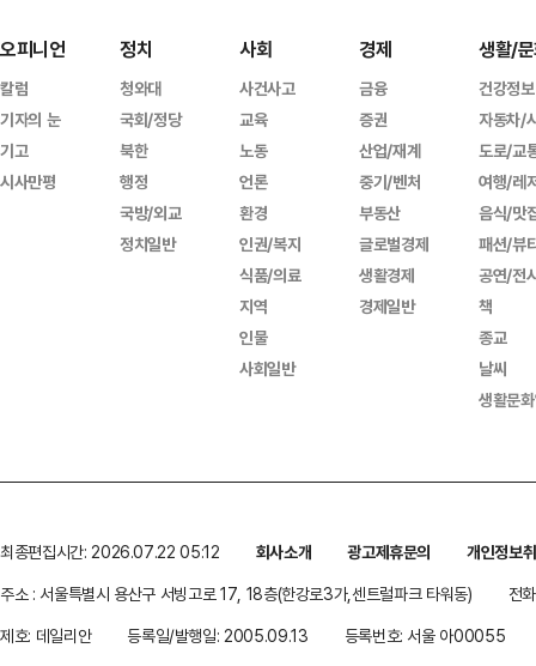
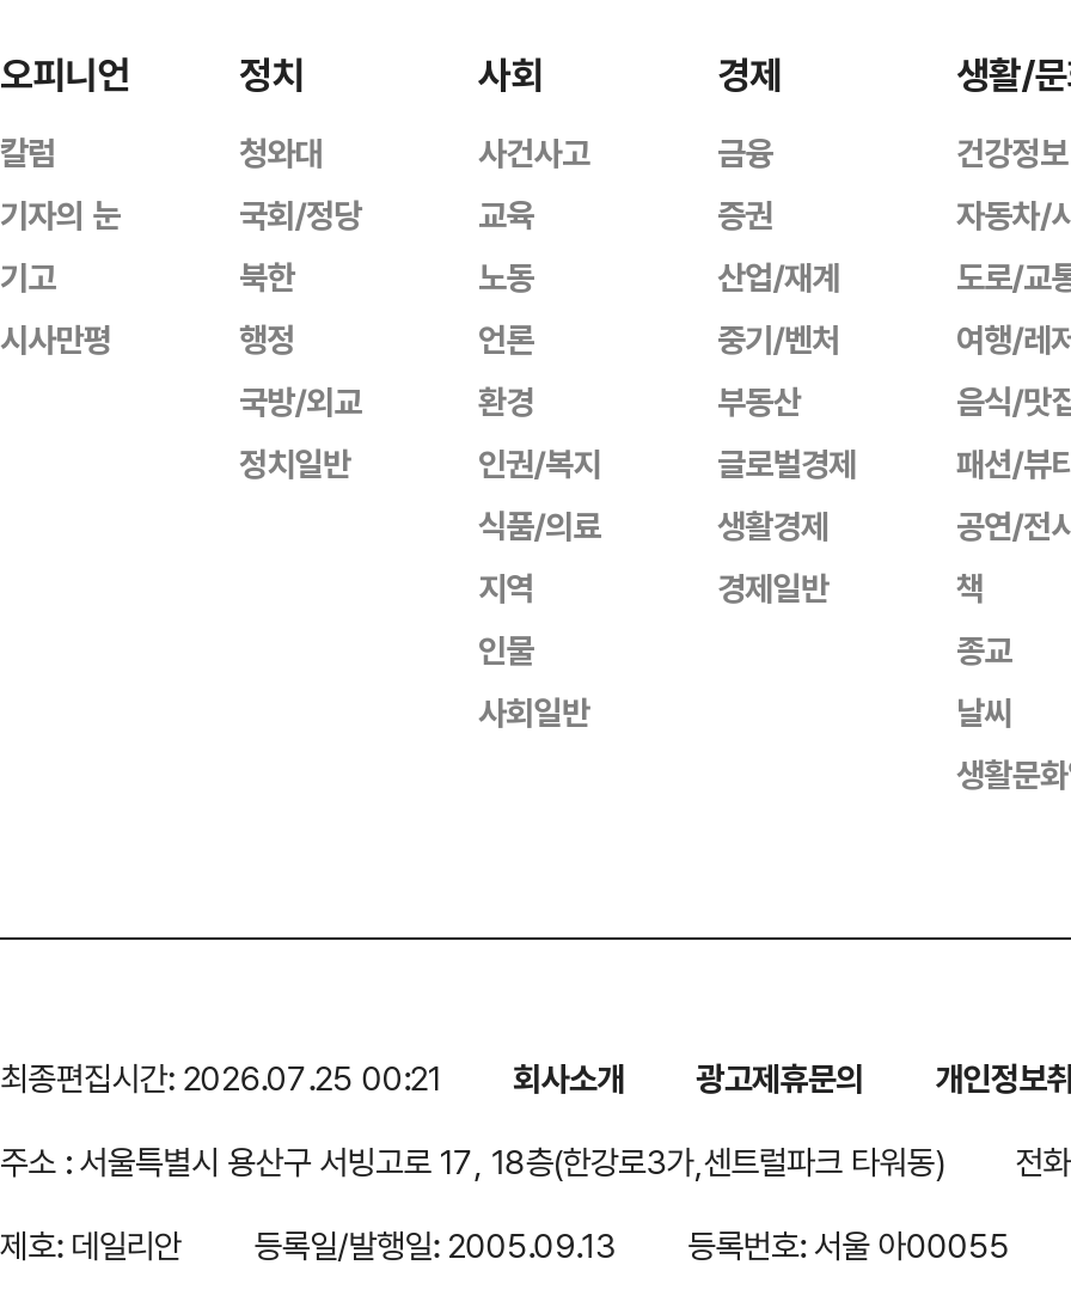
- 최종편집시간: 2026.07.22 05:12
+ 최종편집시간: 2026.07.25 00:21
